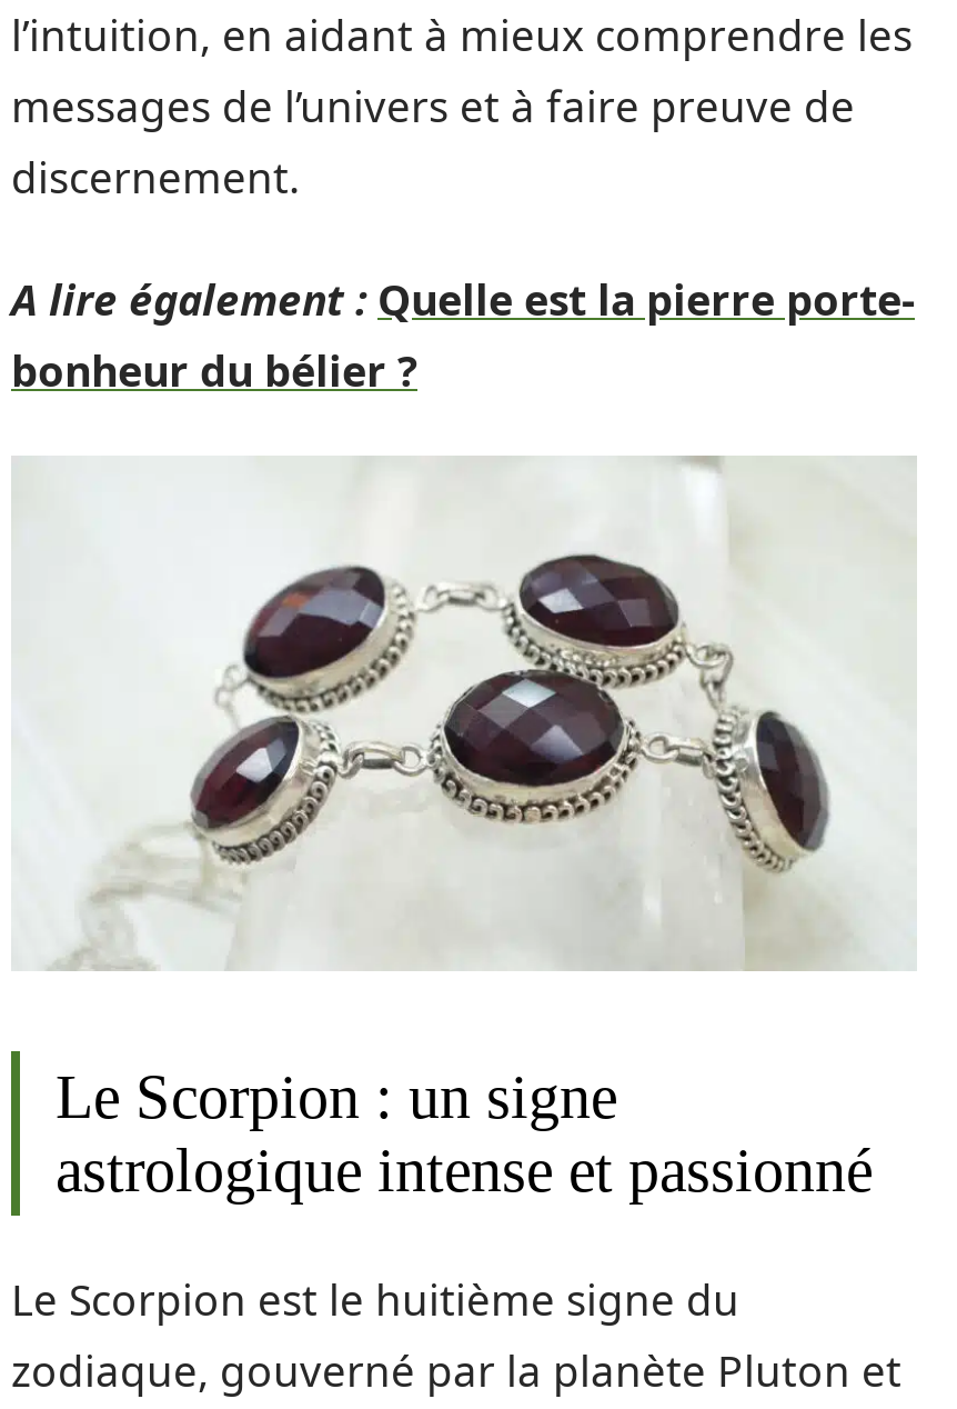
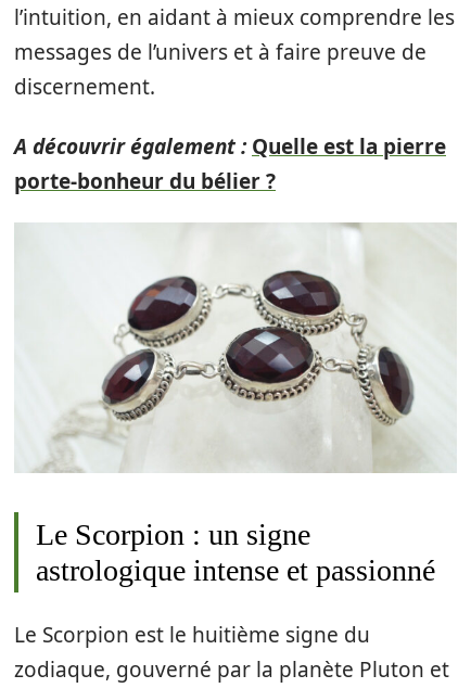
- A lire également : Quelle est la pierre porte-
- bonheur du bélier ?
+ A découvrir également : Quelle est la pierre
+ porte-bonheur du bélier ?
